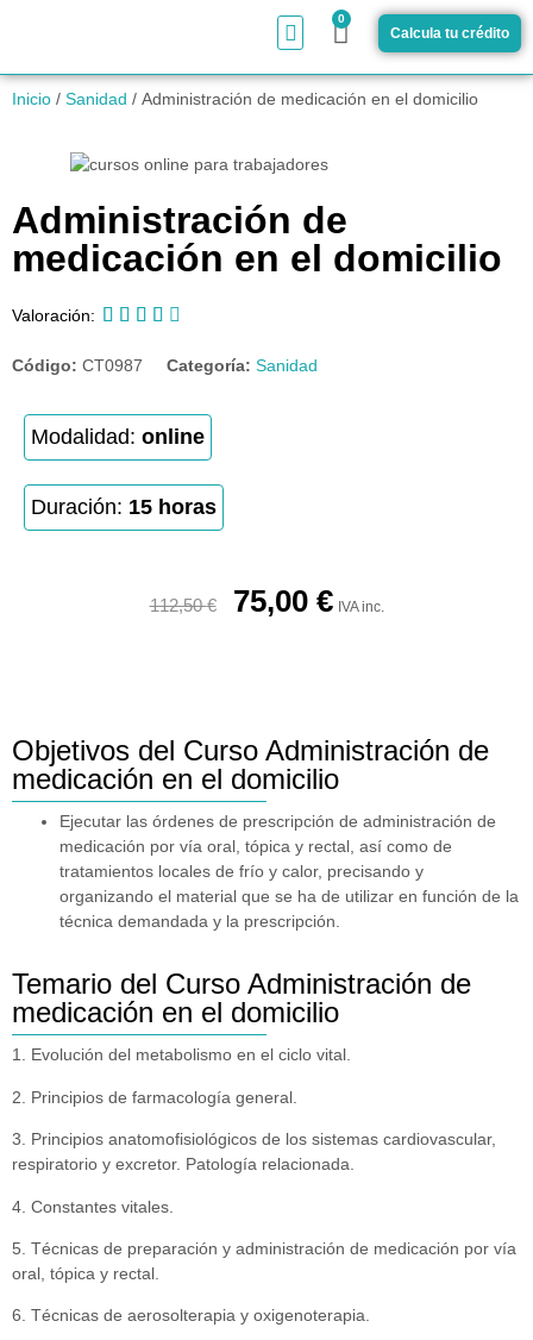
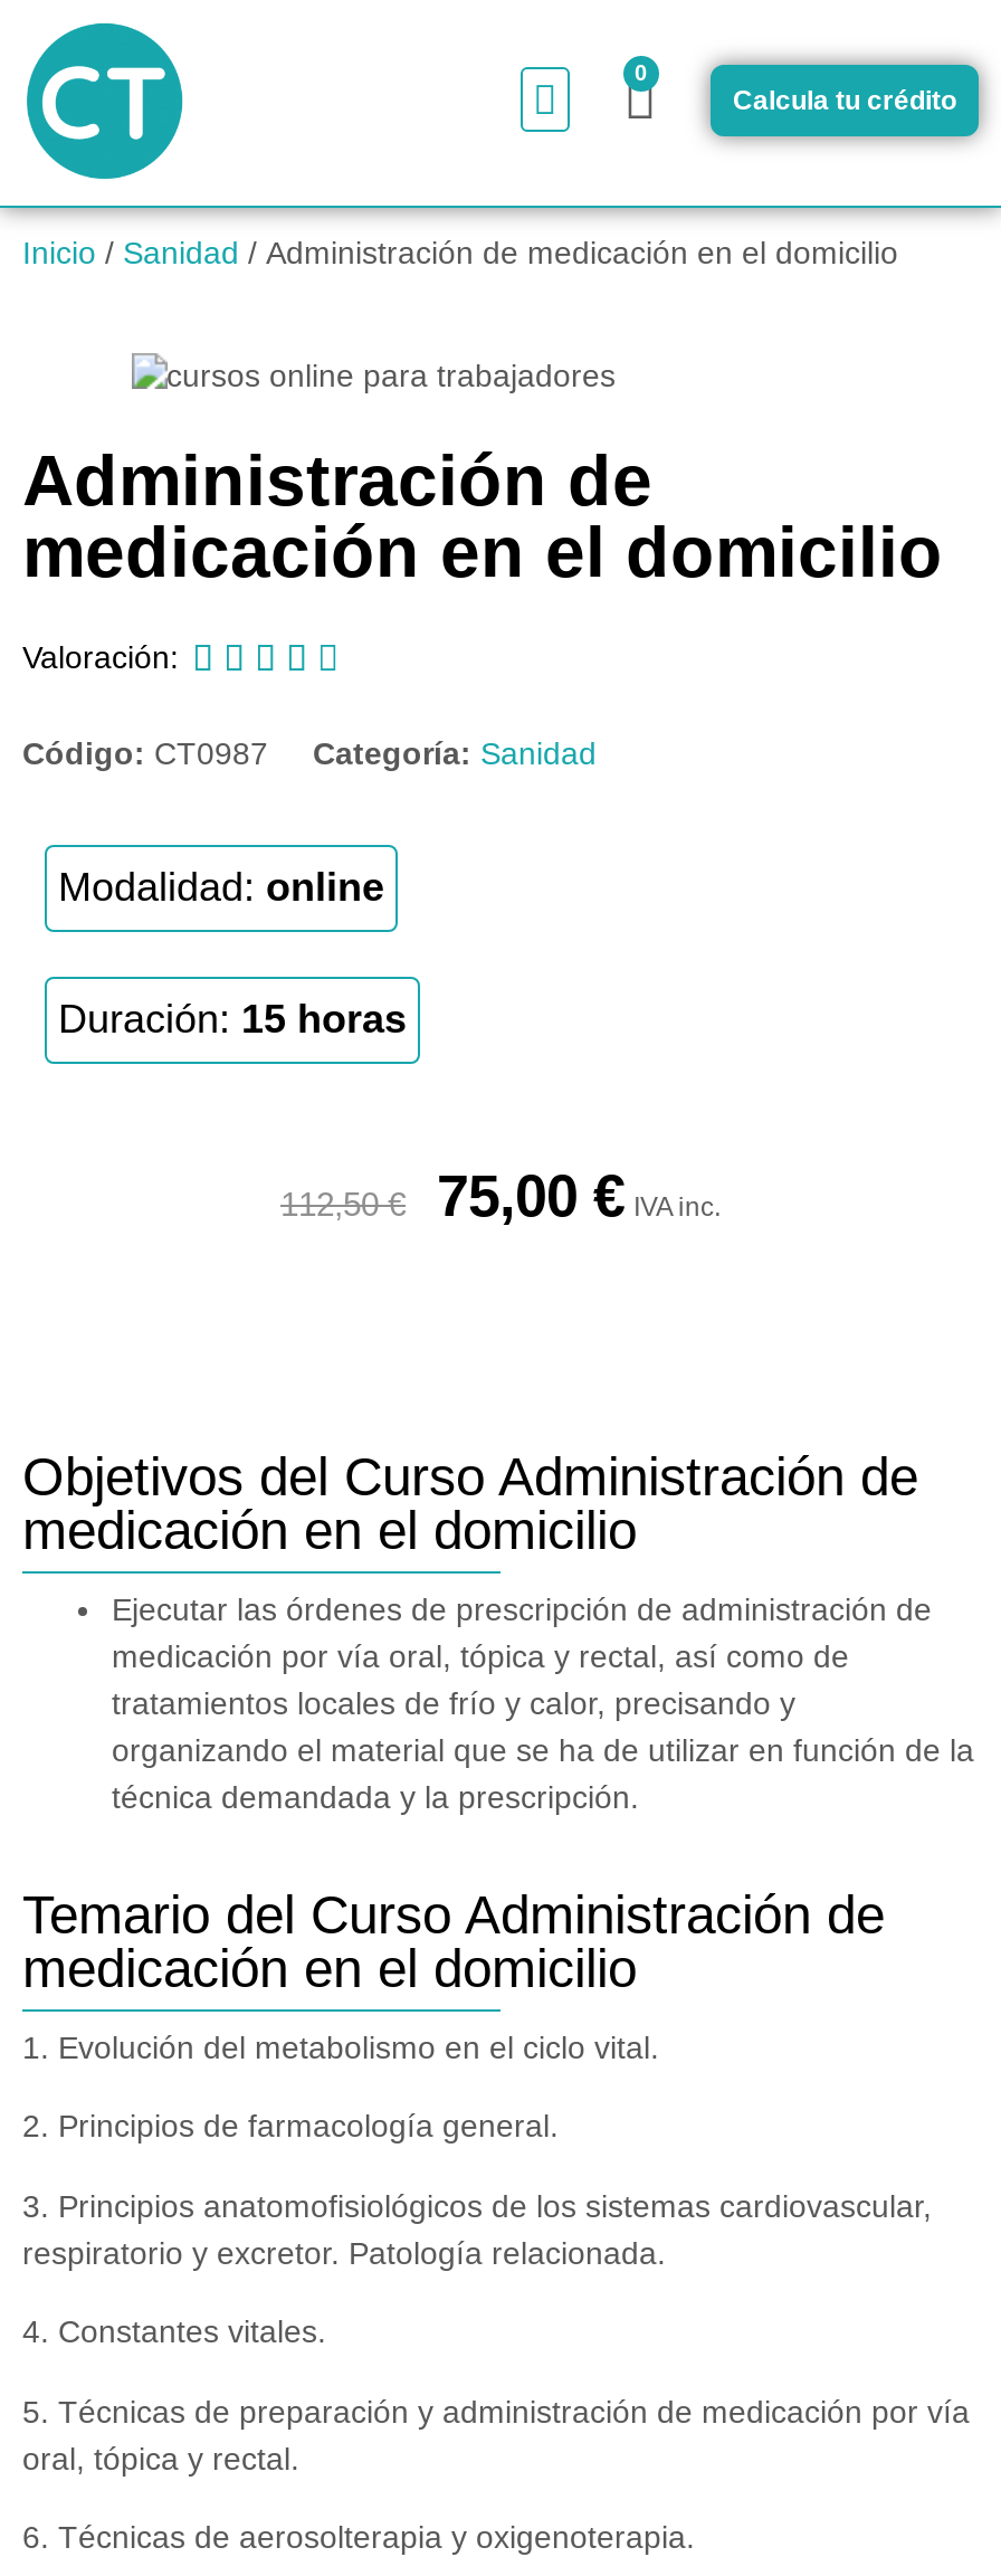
+ [image]
